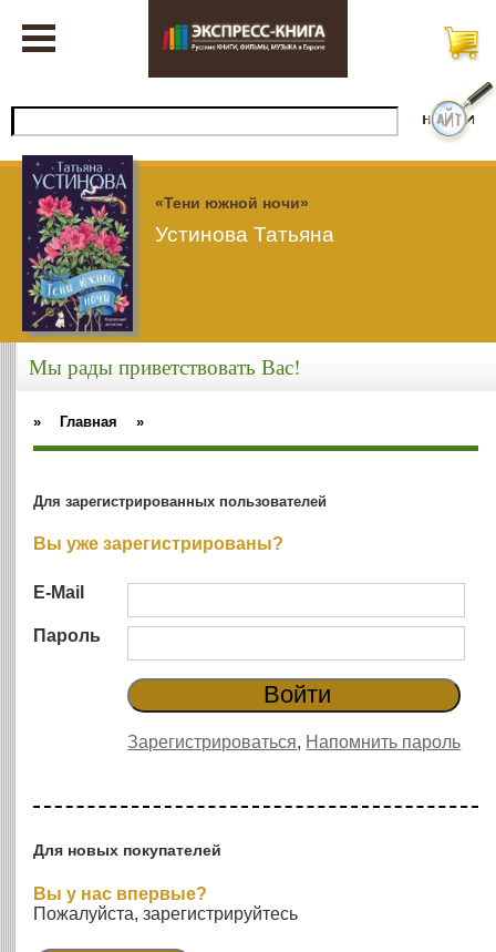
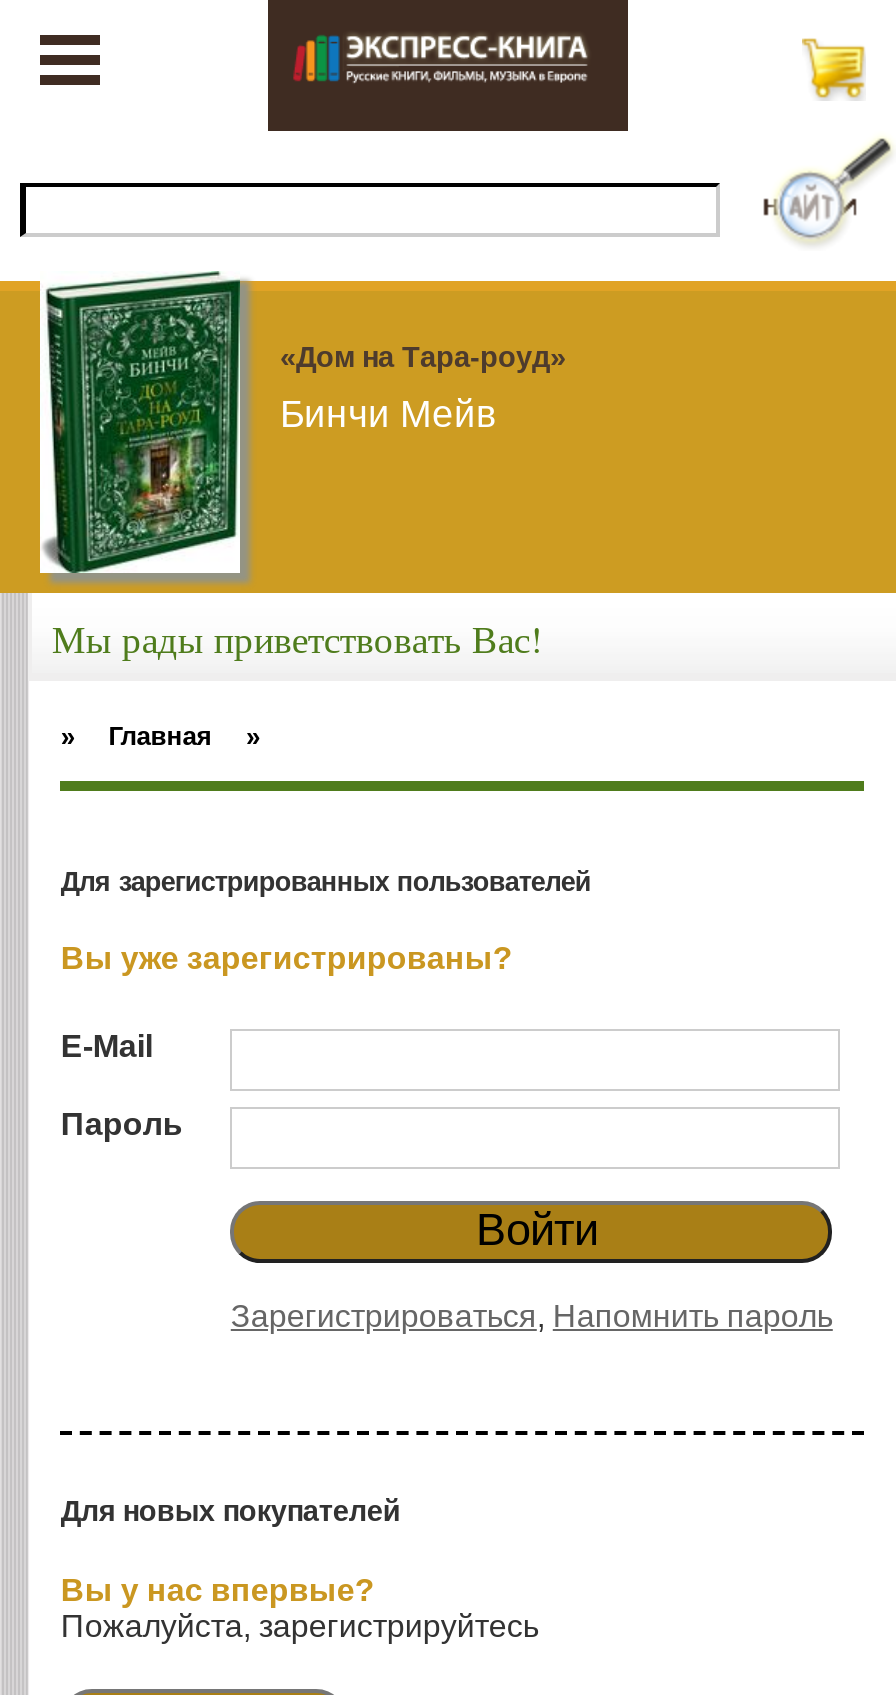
- [image]
- «Тени южной ночи»
+ [image]
+ «Дом на Тара-роуд»

- Устинова Татьяна
+ Бинчи Мейв
